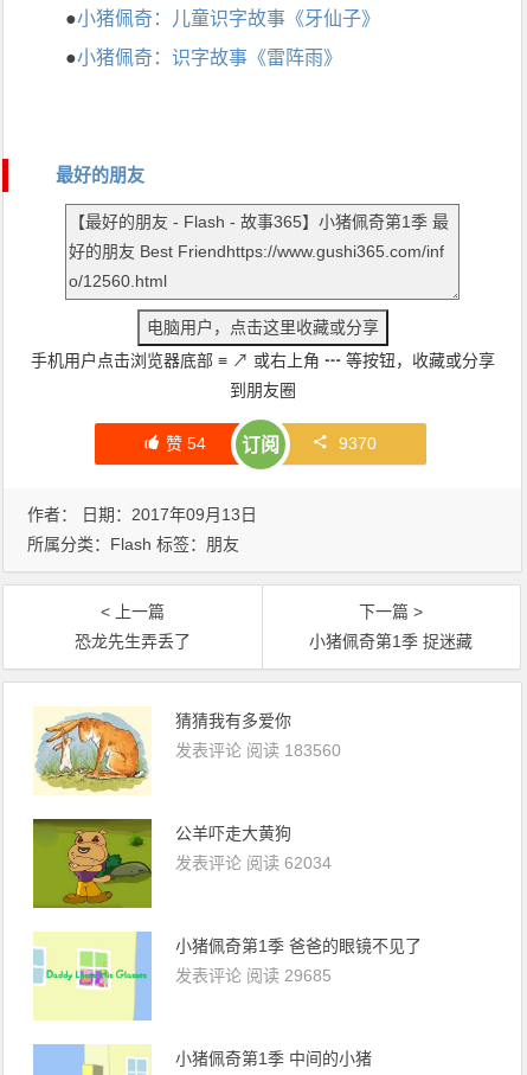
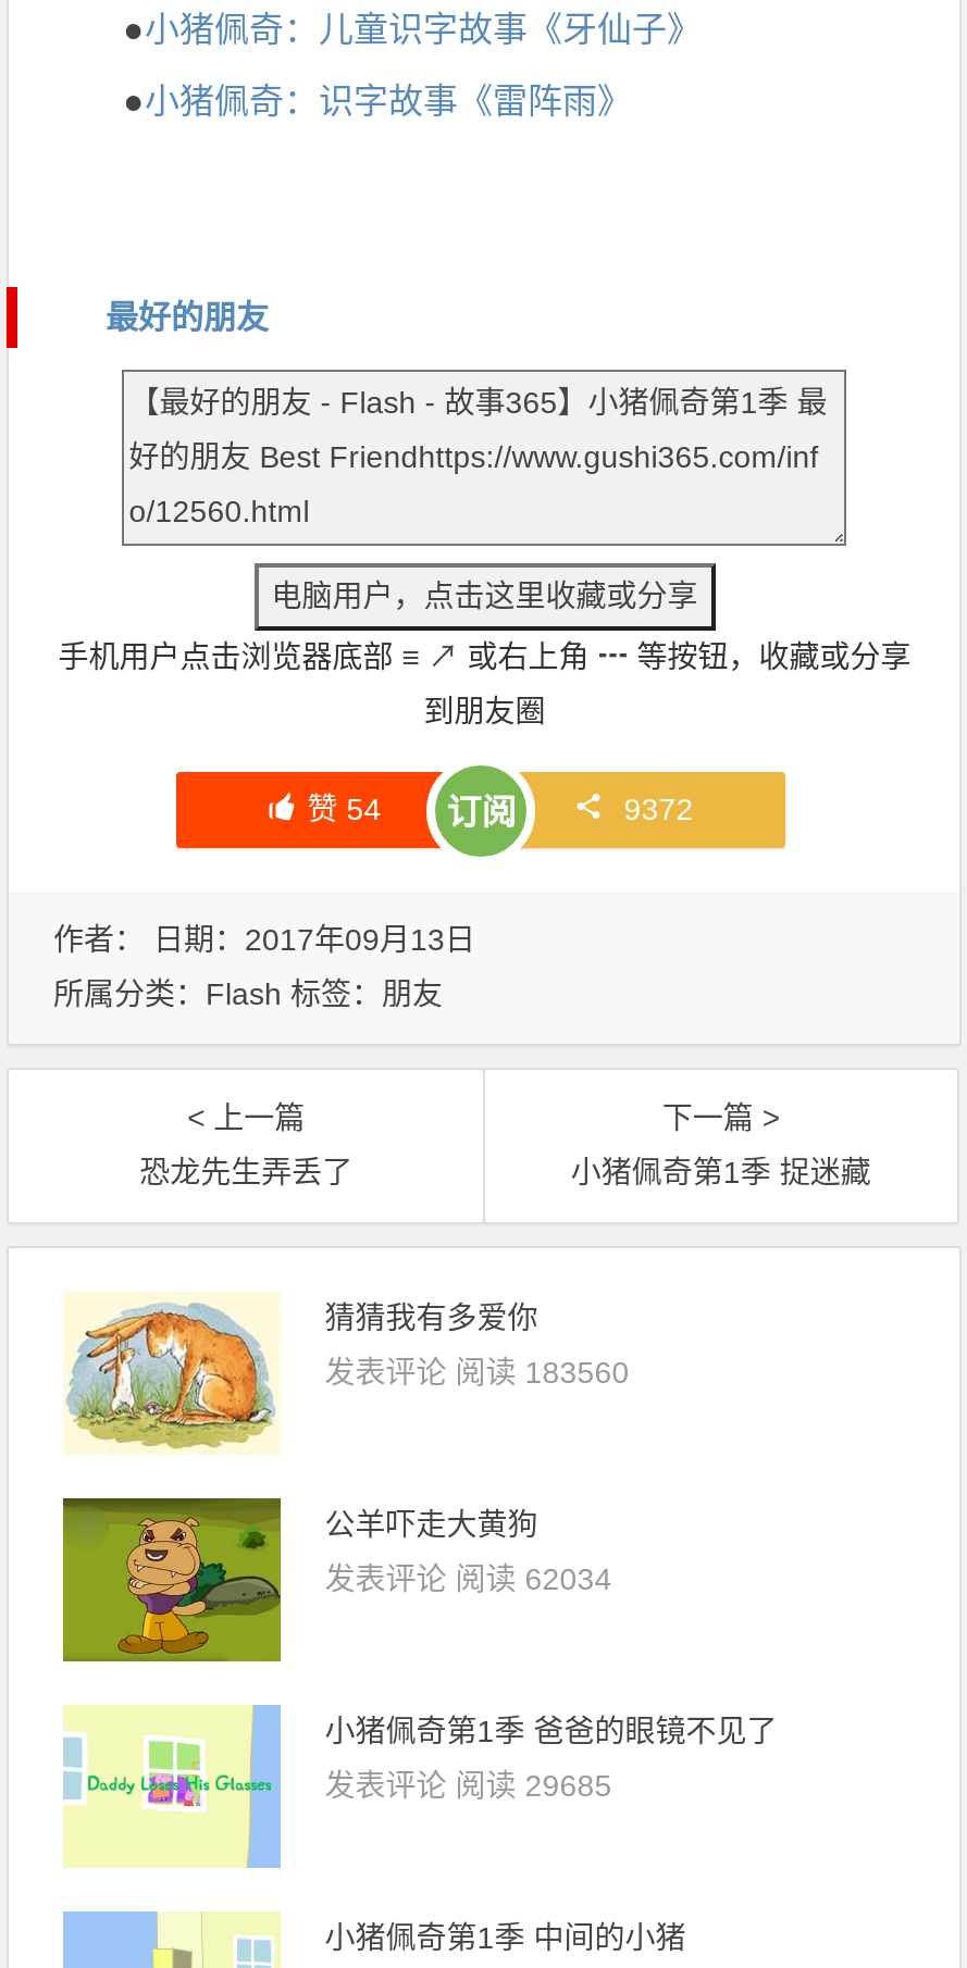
- 9370
+ 9372
